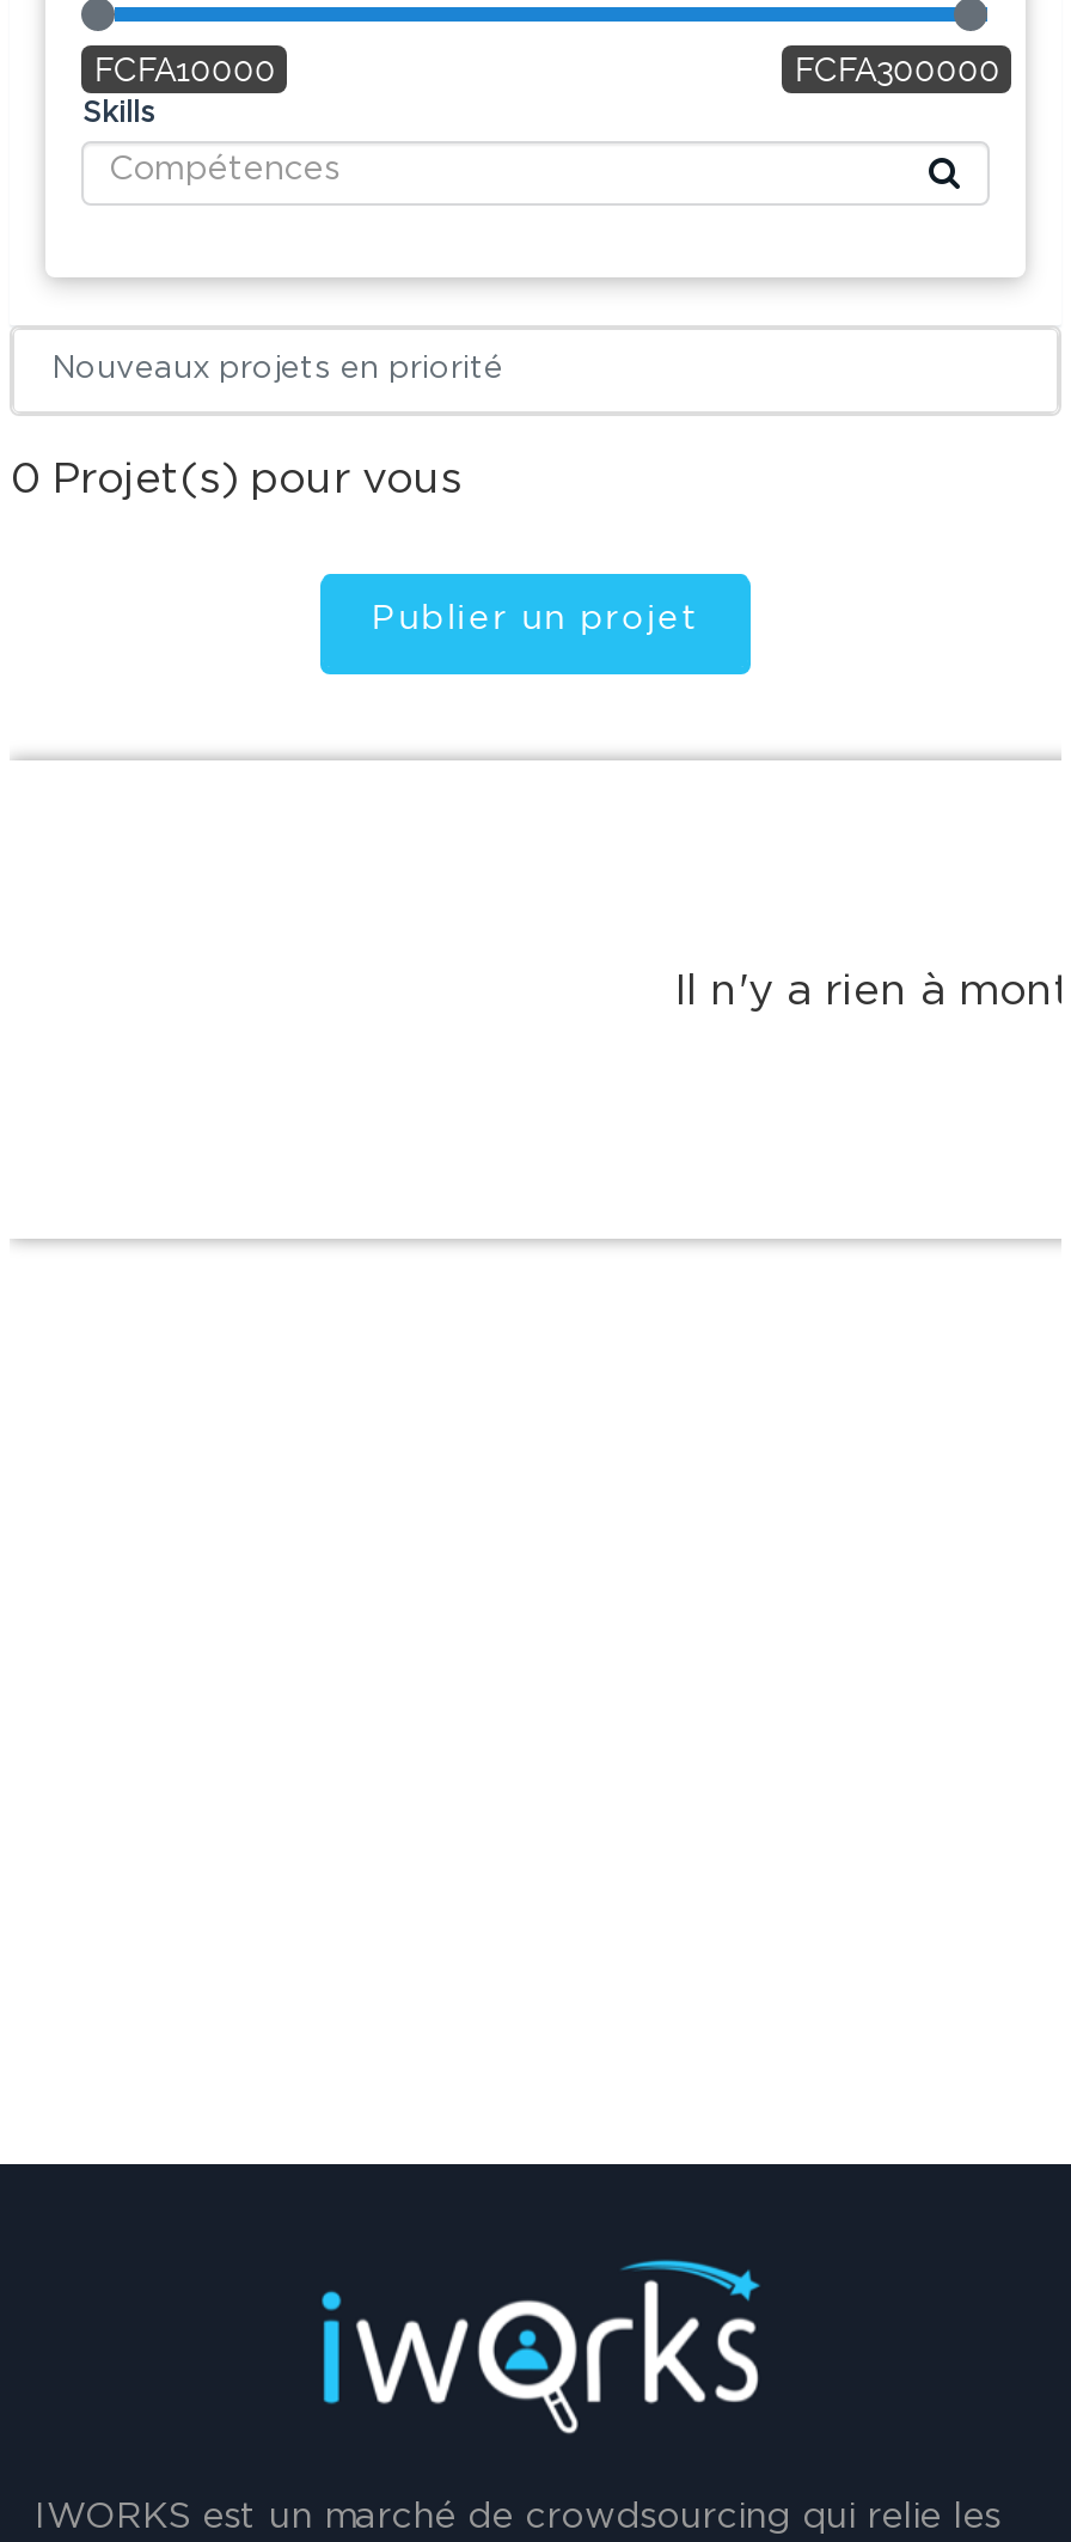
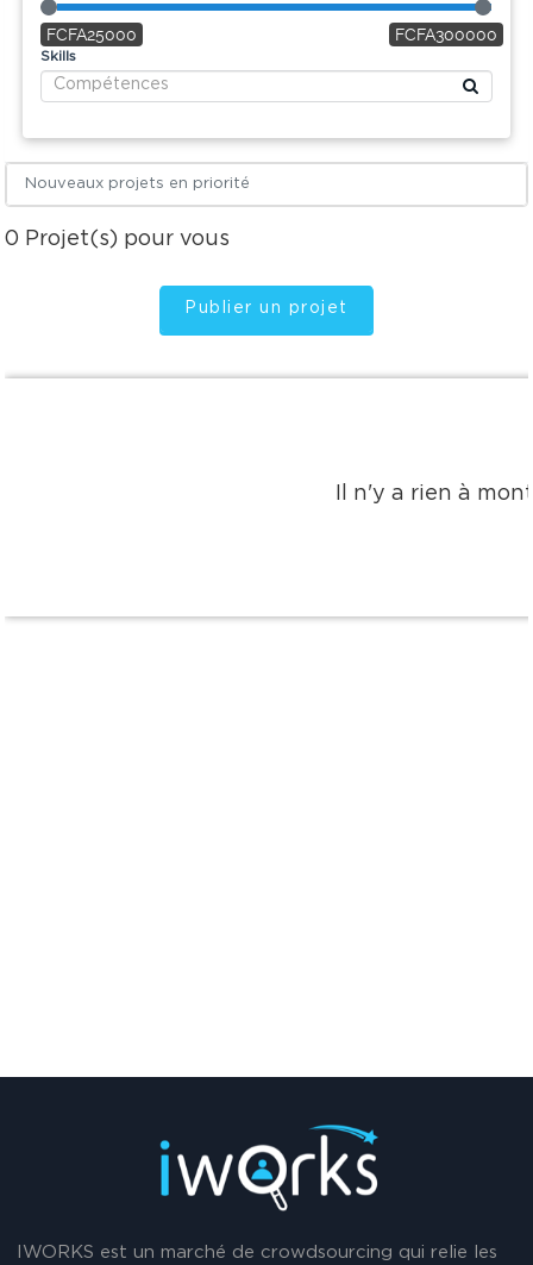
- FCFA10000
+ FCFA25000
